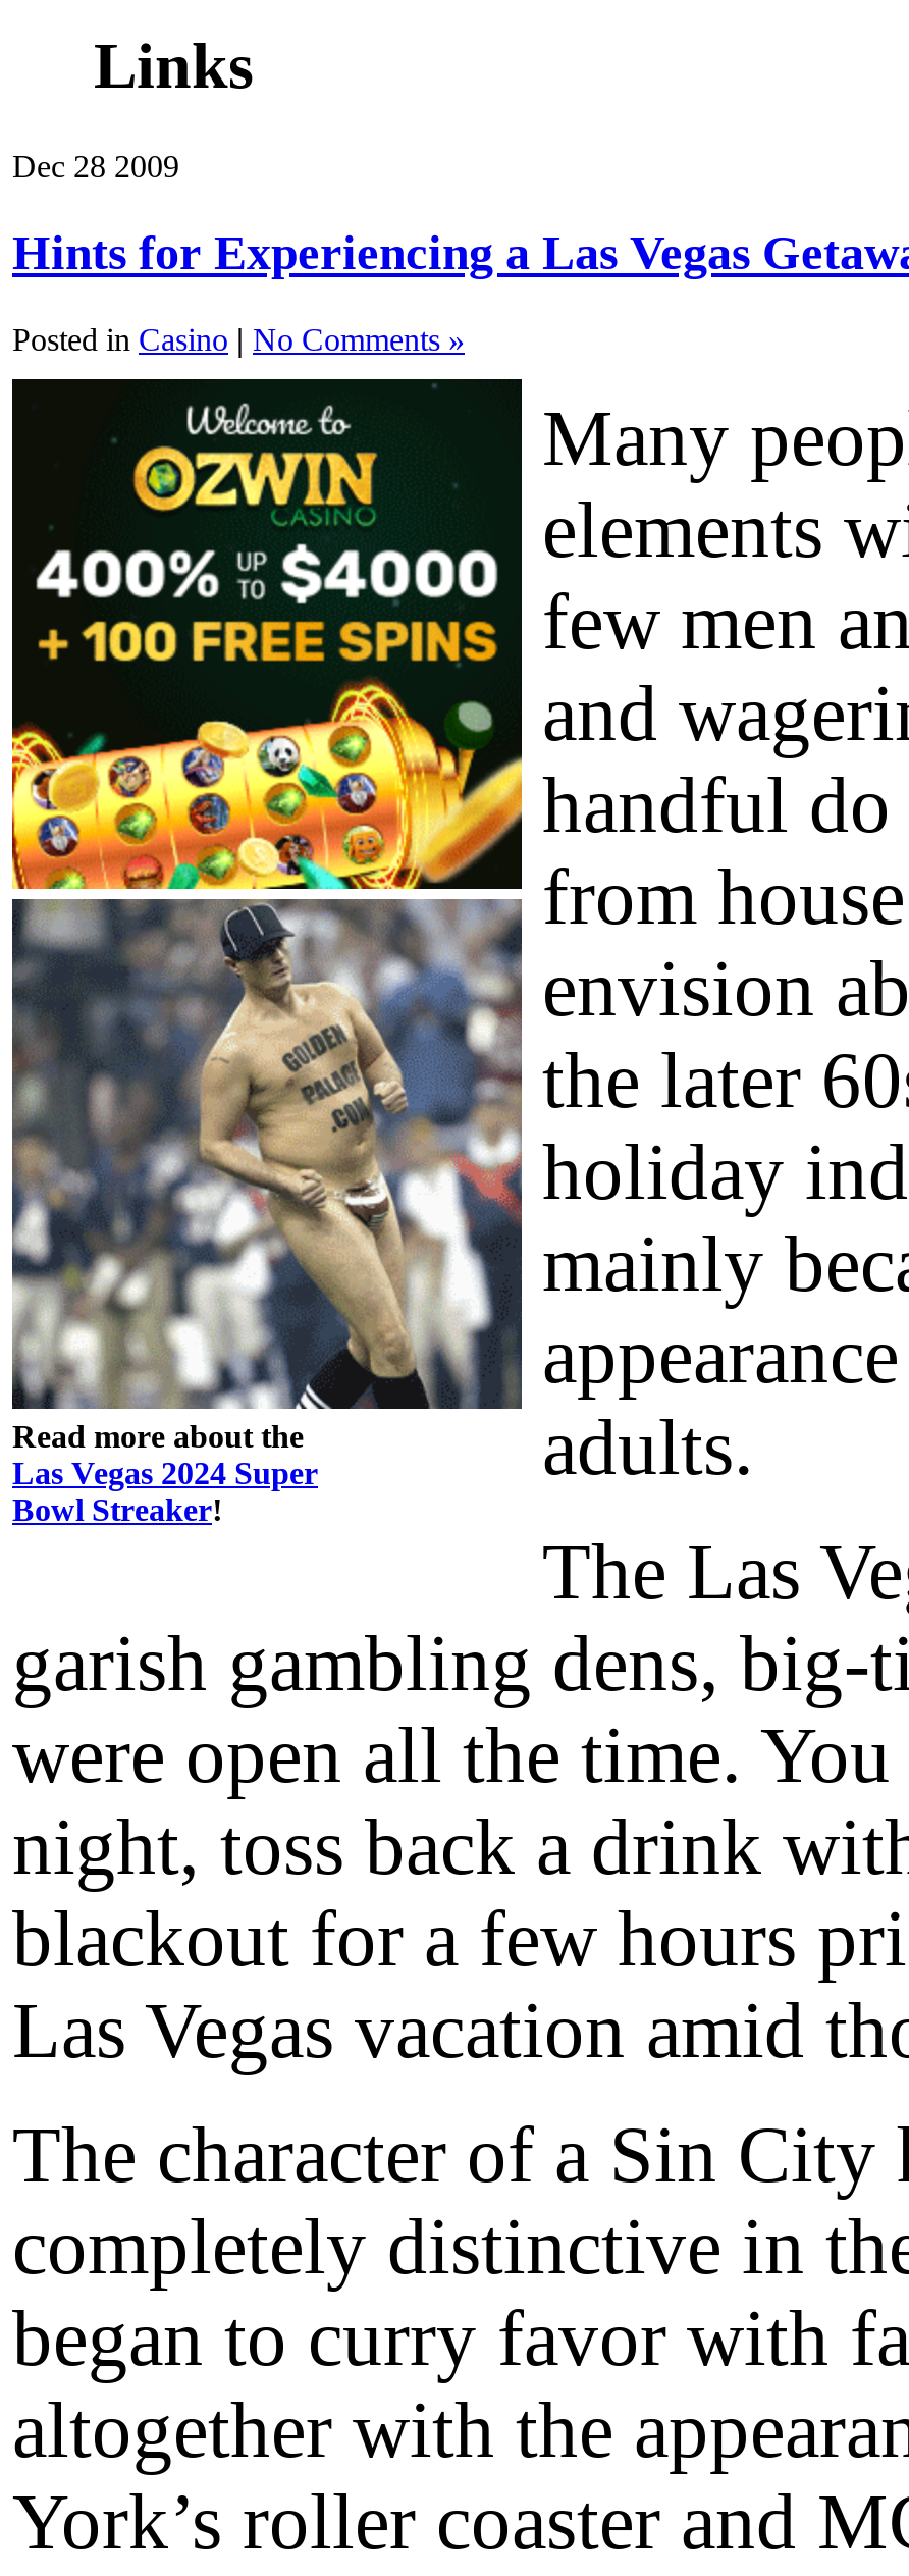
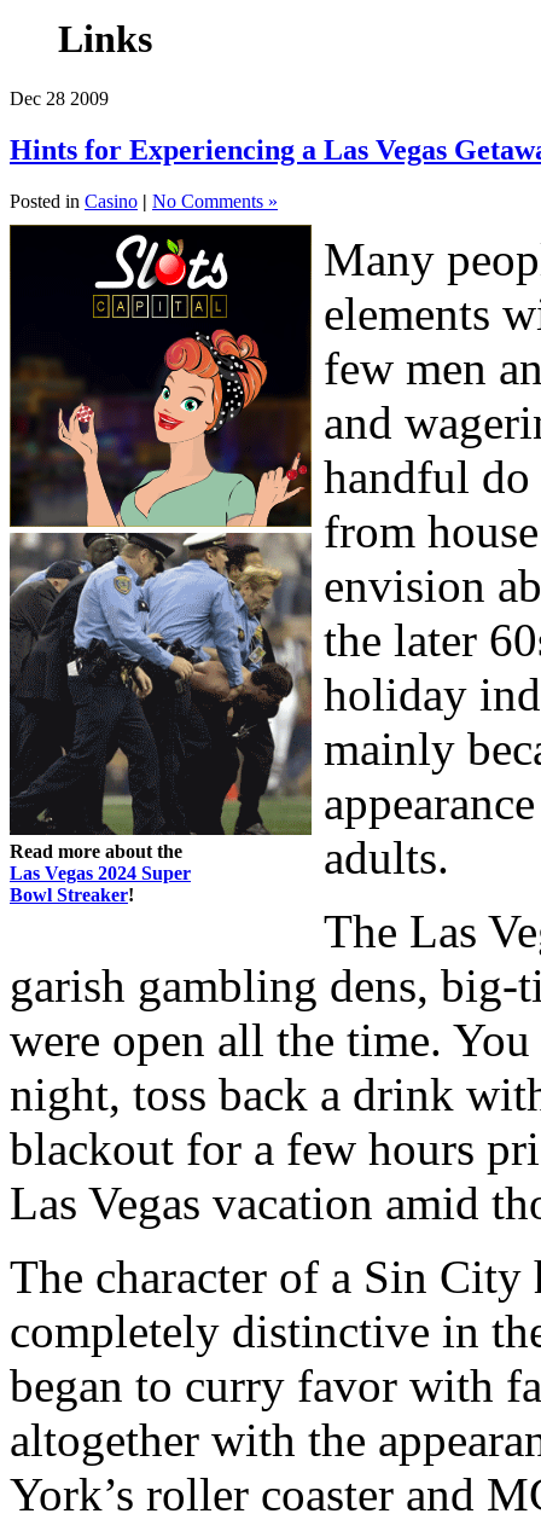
- [image]
+ [image]
